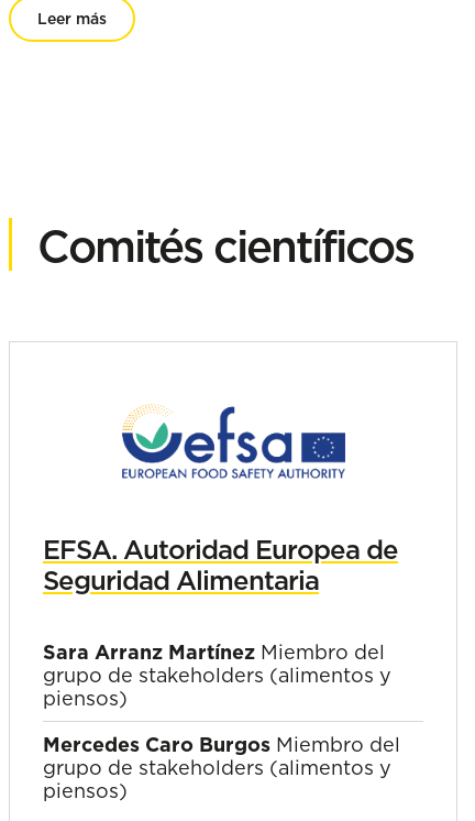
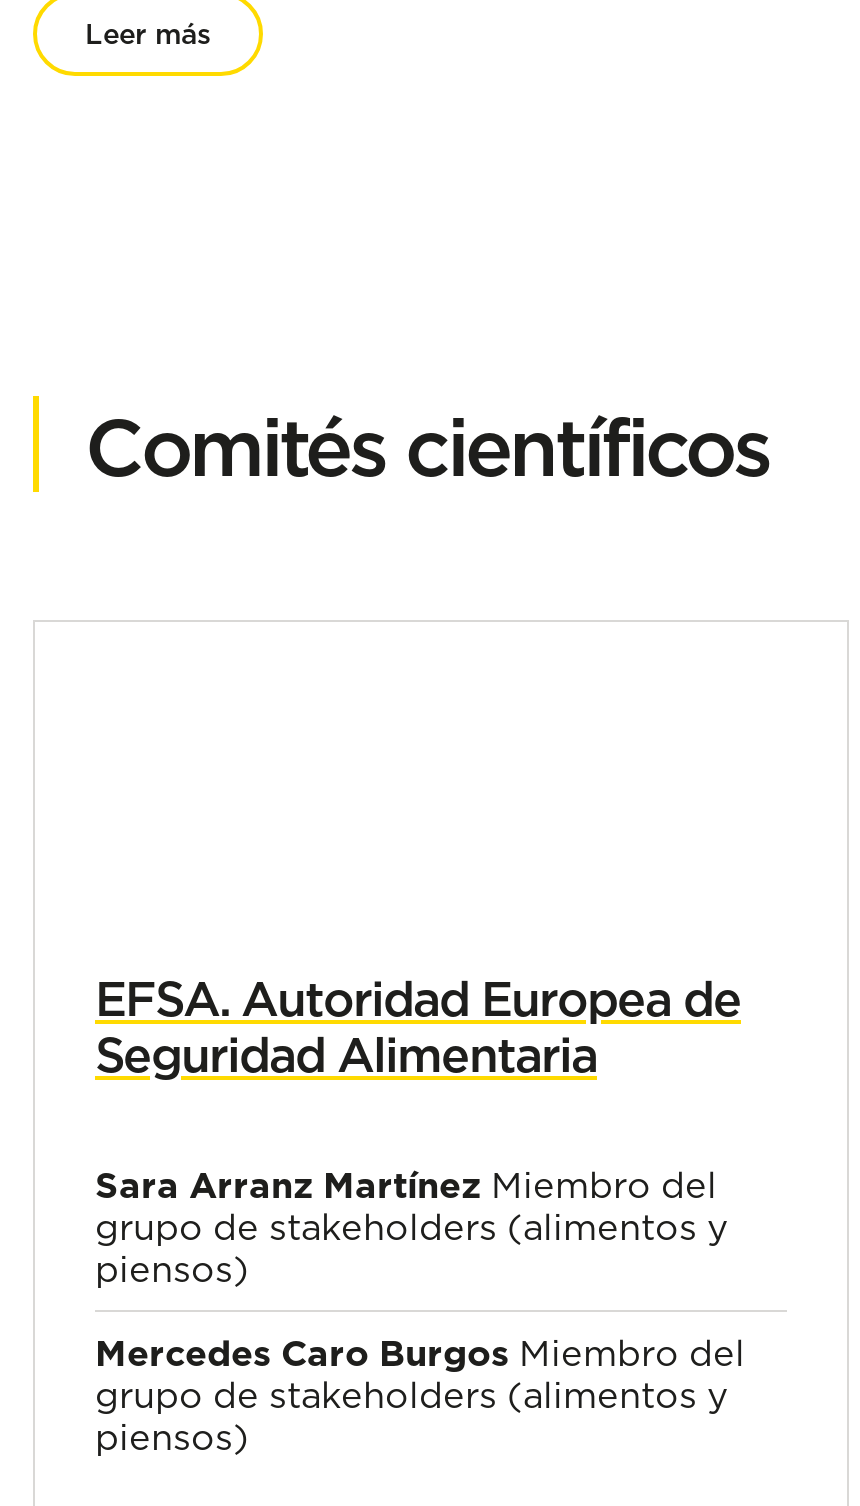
- [image]
